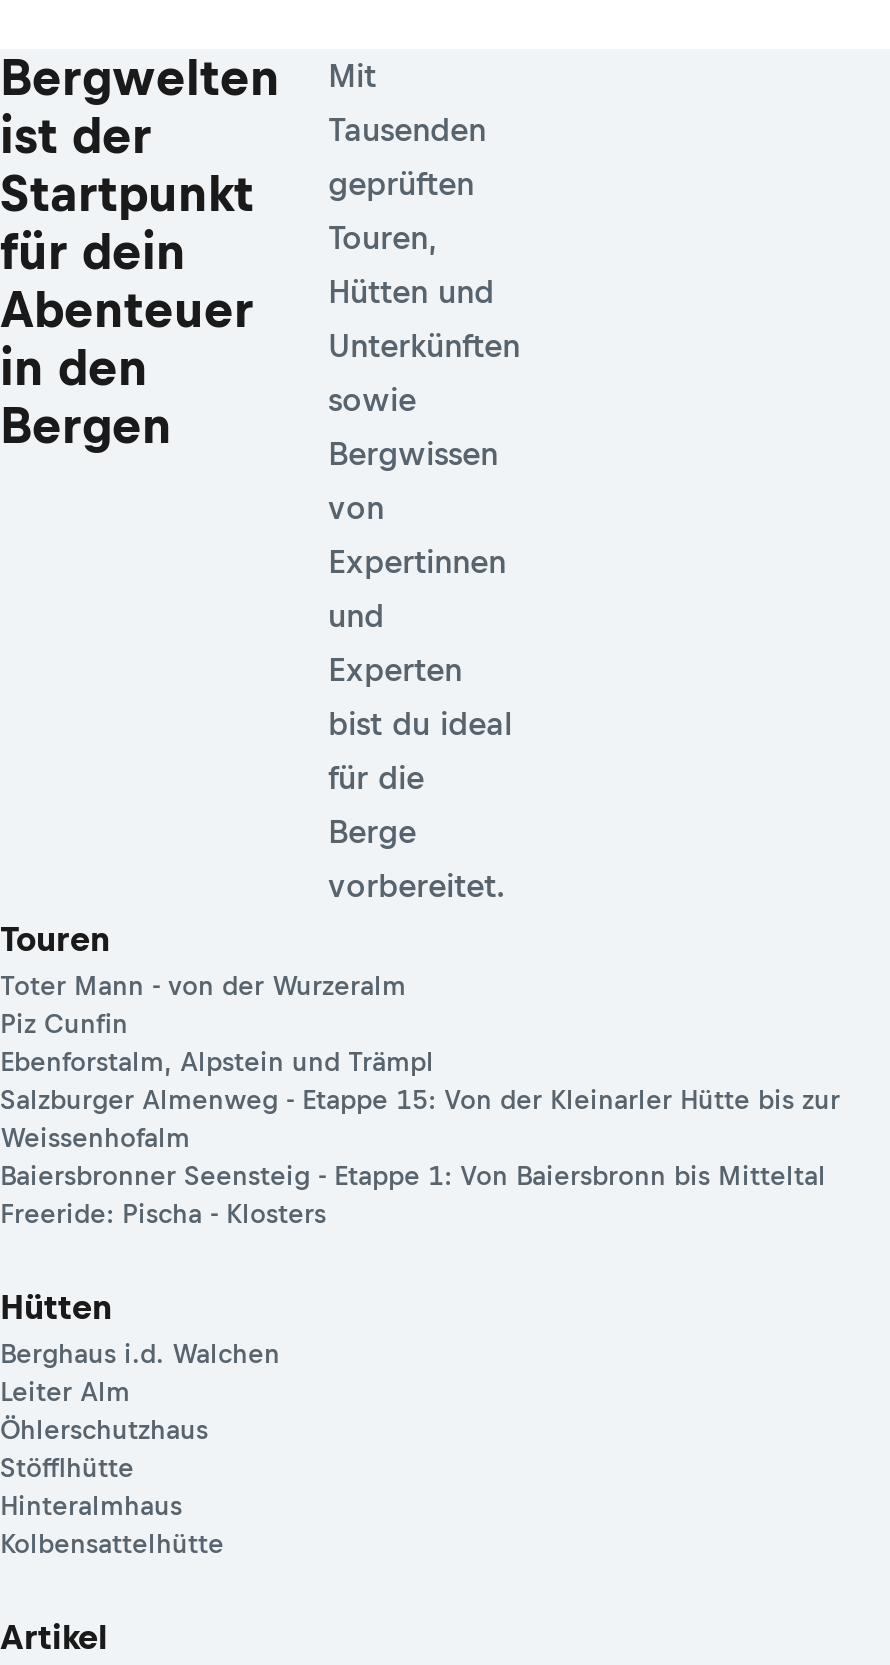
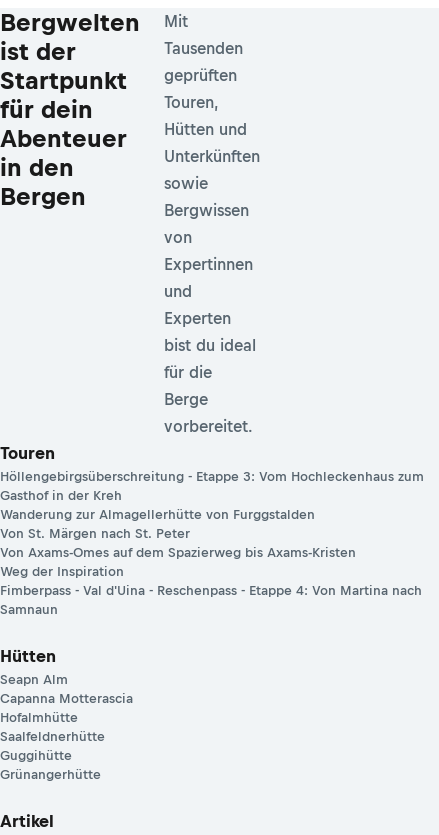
- Toter Mann - von der Wurzeralm
- Piz Cunfin
- Ebenforstalm, Alpstein und Trämpl
- Salzburger Almenweg - Etappe 15: Von der Kleinarler Hütte bis zur
- Weissenhofalm
- Baiersbronner Seensteig - Etappe 1: Von Baiersbronn bis Mitteltal
- Freeride: Pischa - Klosters
+ Höllengebirgsüberschreitung - Etappe 3: Vom Hochleckenhaus zum
+ Gasthof in der Kreh
+ Wanderung zur Almagellerhütte von Furggstalden
+ Von St. Märgen nach St. Peter
+ Von Axams-Omes auf dem Spazierweg bis Axams-Kristen
+ Weg der Inspiration
+ Fimberpass - Val d'Uina - Reschenpass - Etappe 4: Von Martina nach
+ Samnaun

- Berghaus i.d. Walchen
- Leiter Alm
- Öhlerschutzhaus
- Stöfflhütte
- Hinteralmhaus
- Kolbensattelhütte
+ Seapn Alm
+ Capanna Motterascia
+ Hofalmhütte
+ Saalfeldnerhütte
+ Guggihütte
+ Grünangerhütte
